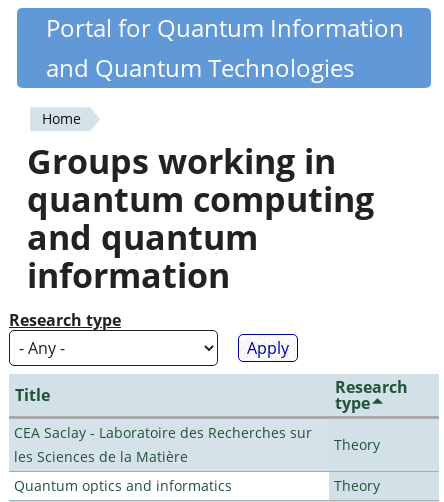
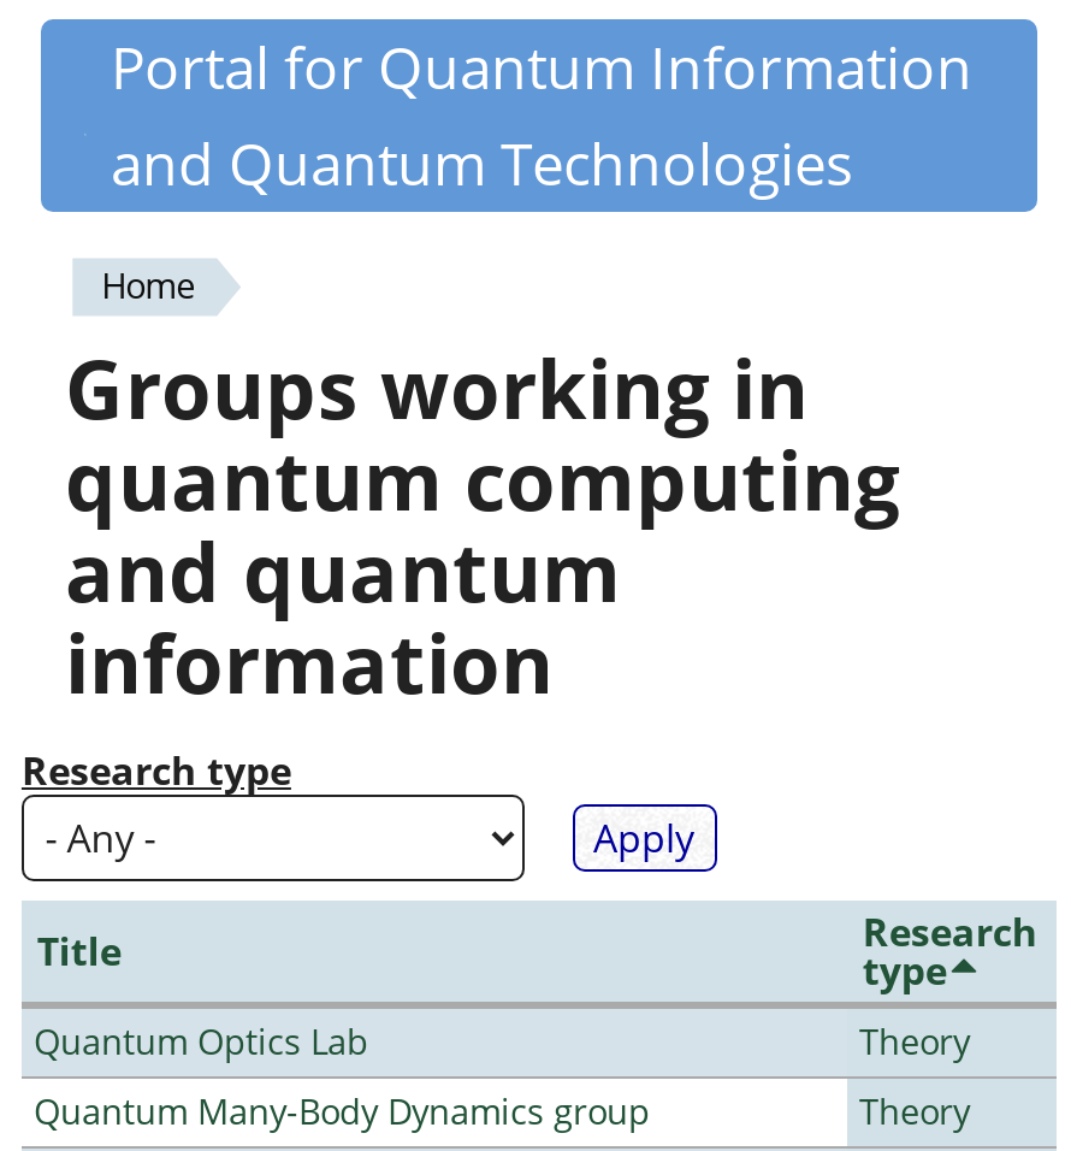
- CEA Saclay - Laboratoire des Recherches sur
- les Sciences de la Matière
+ Quantum Optics Lab

- Quantum optics and informatics
+ Quantum Many-Body Dynamics group
